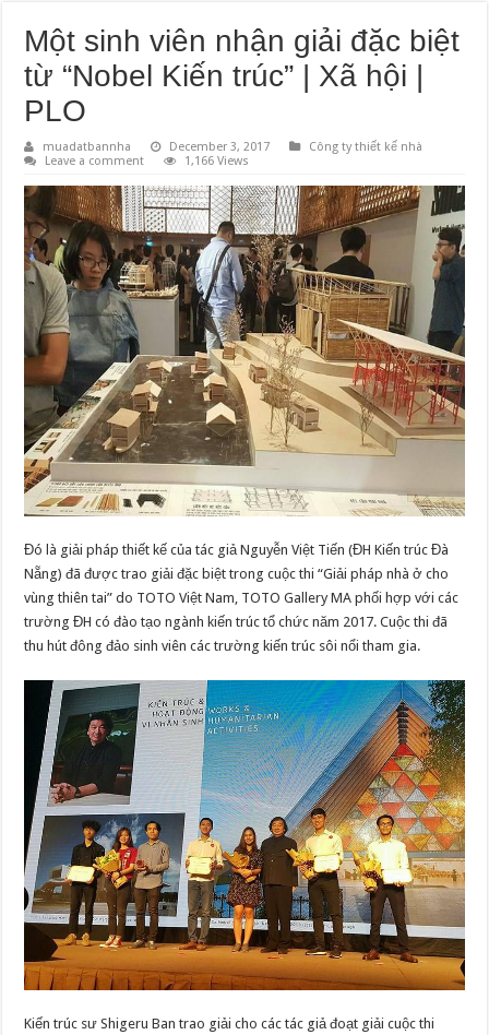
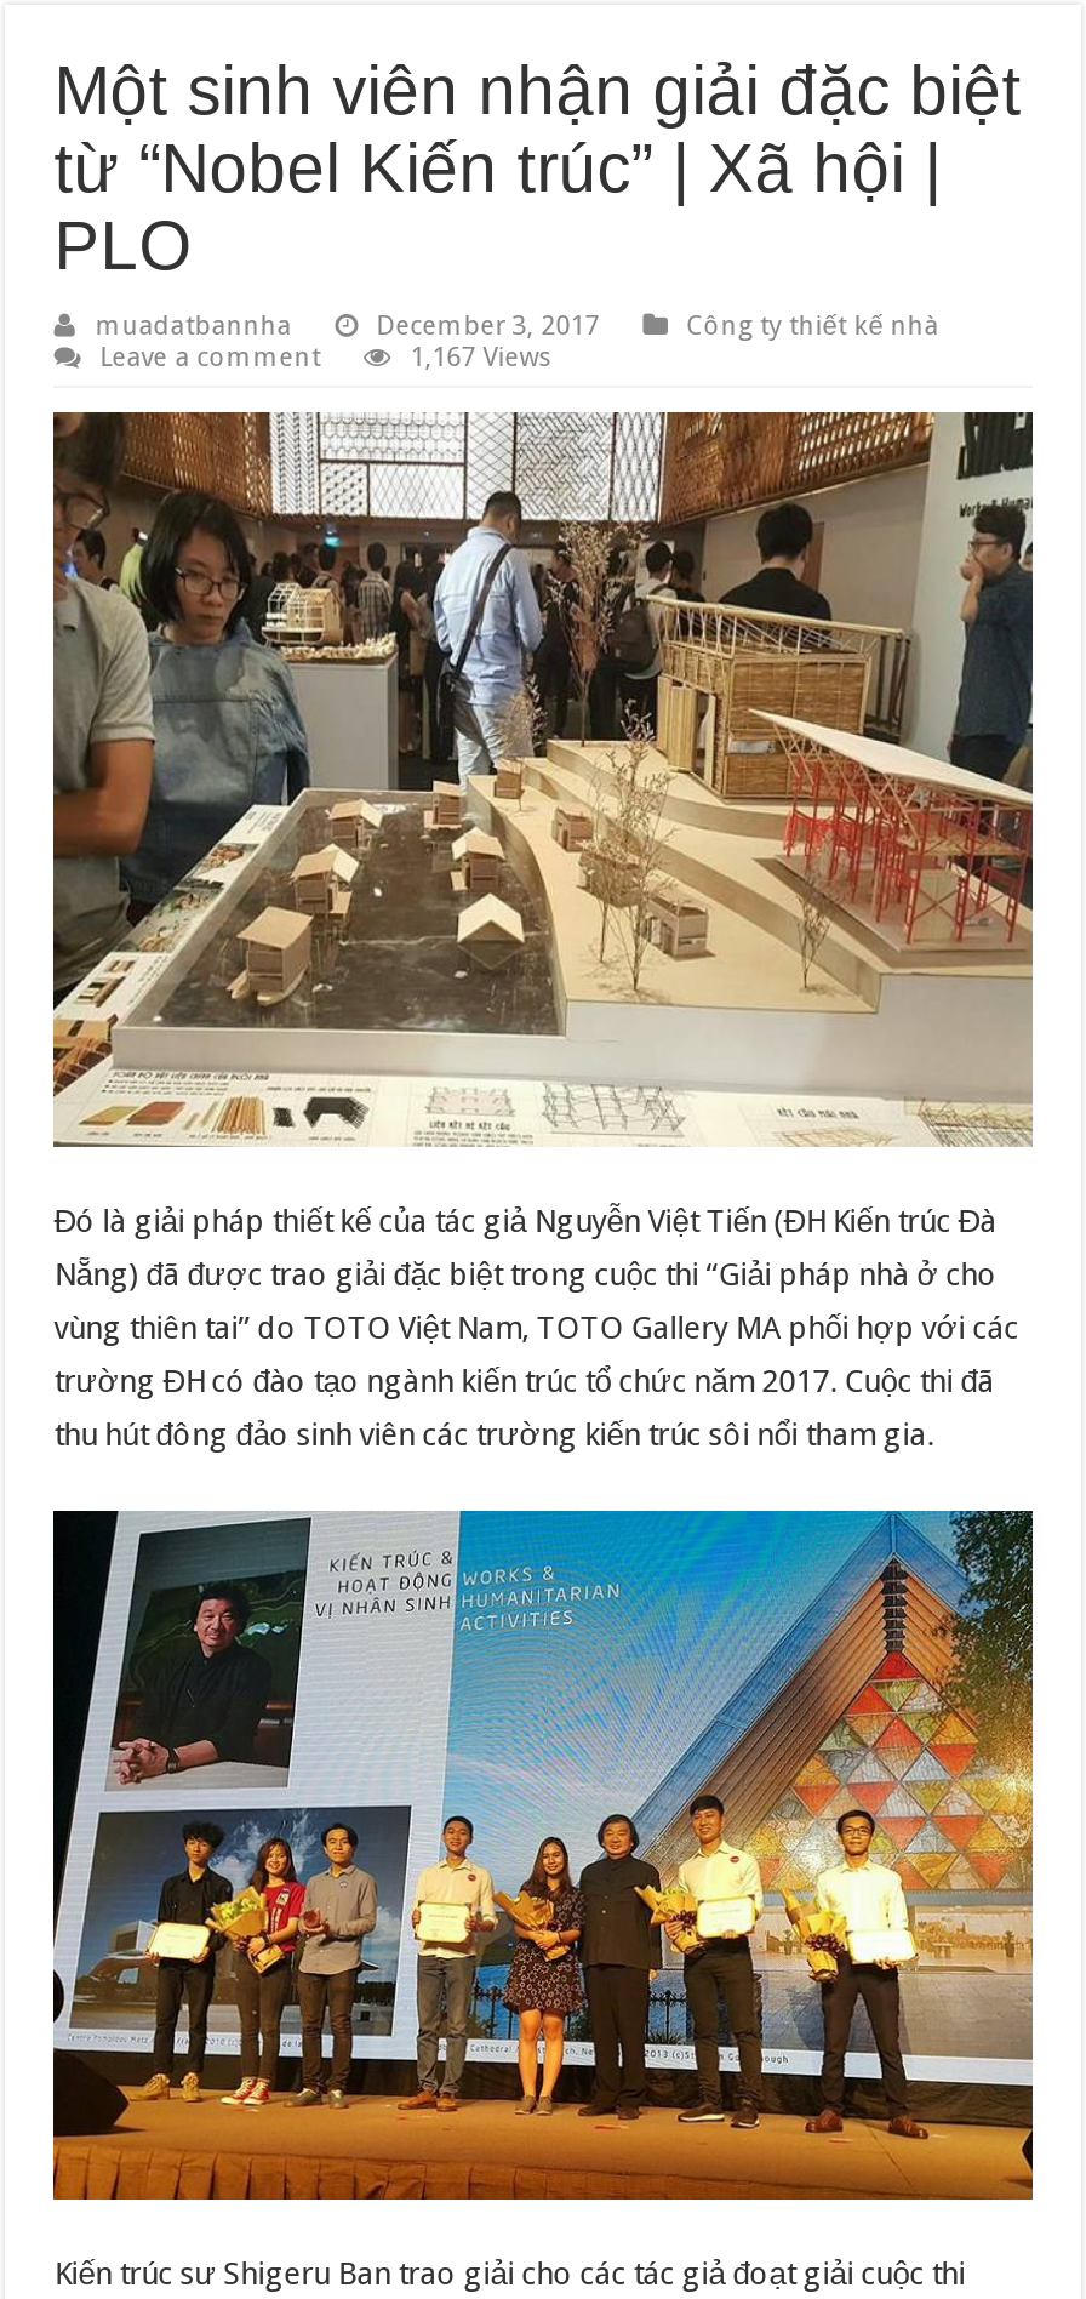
- 1,166 Views
+ 1,167 Views
